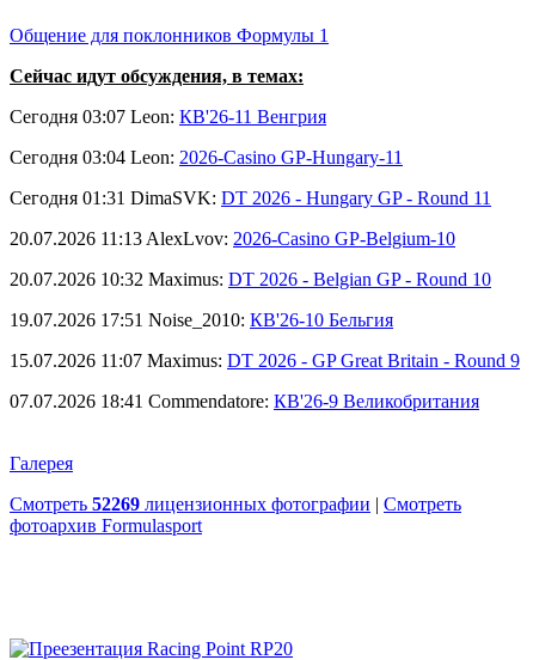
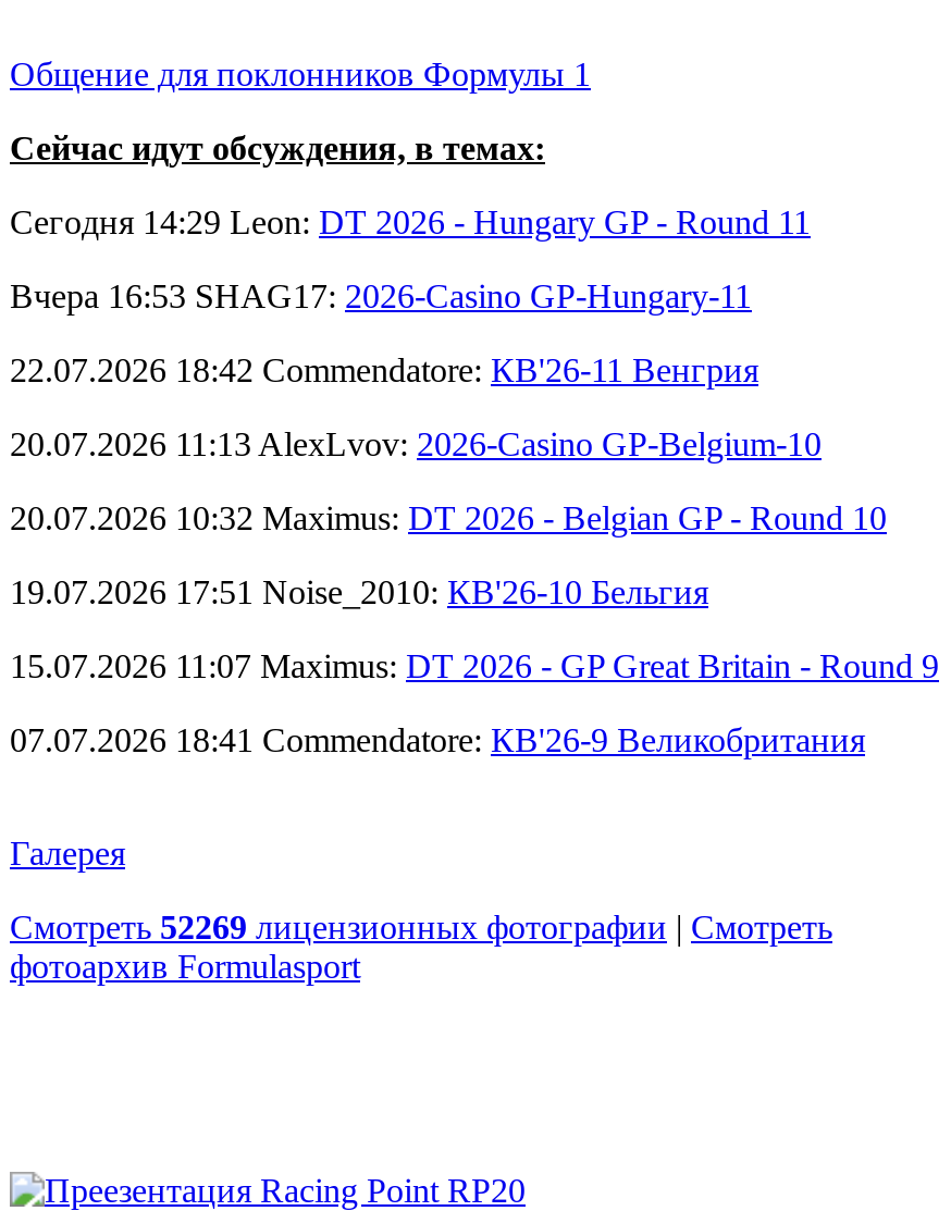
- Сегодня 03:07 Leon: КВ'26-11 Венгрия
+ Сегодня 14:29 Leon: DT 2026 - Hungary GP - Round 11

- Сегодня 03:04 Leon: 2026-Casino GP-Hungary-11
+ Вчера 16:53 SHAG17: 2026-Casino GP-Hungary-11

- Сегодня 01:31 DimaSVK: DT 2026 - Hungary GP - Round 11
+ 22.07.2026 18:42 Commendatore: КВ'26-11 Венгрия
